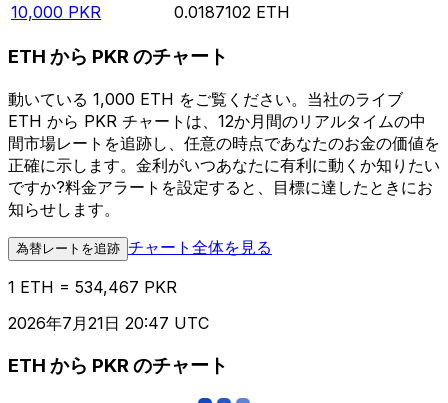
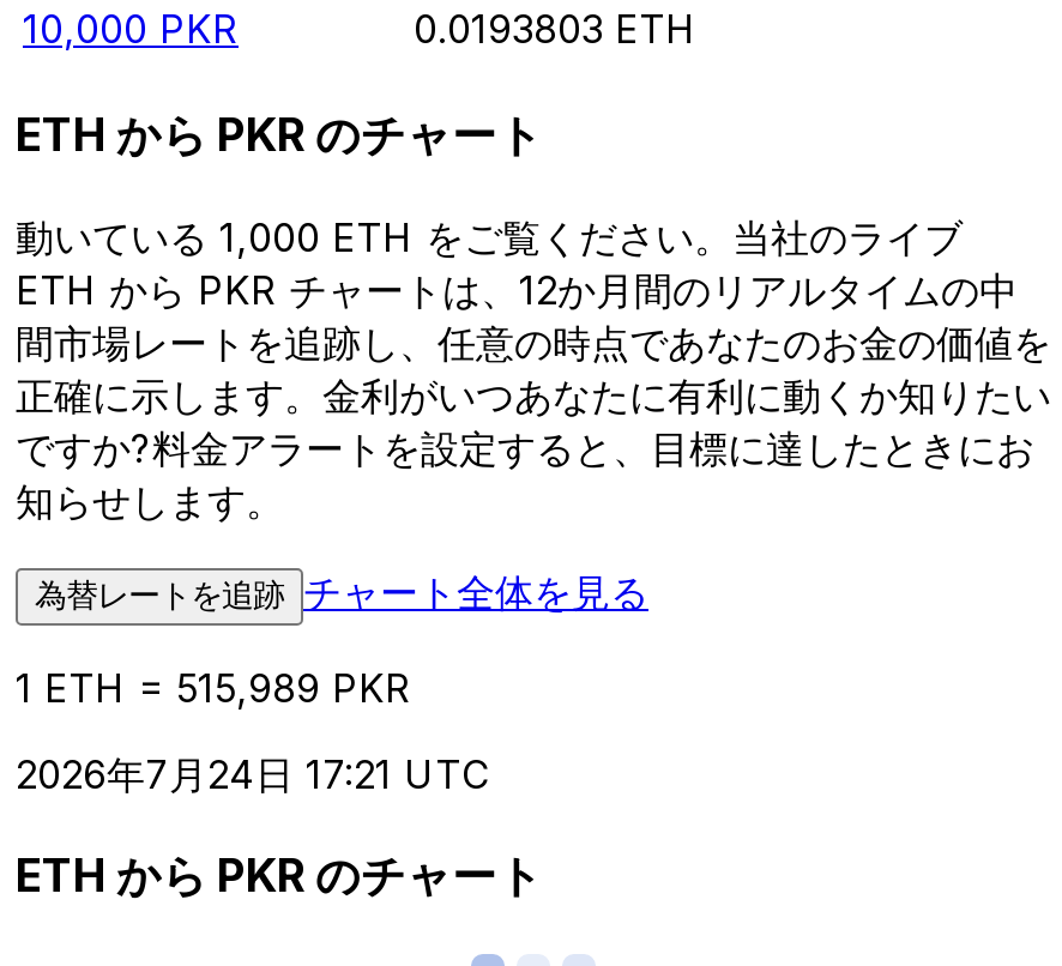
- 0.0187102 ETH
+ 0.0193803 ETH

- 1 ETH = 534,467 PKR
+ 1 ETH = 515,989 PKR

- 2026年7月21日 20:47 UTC
+ 2026年7月24日 17:21 UTC
